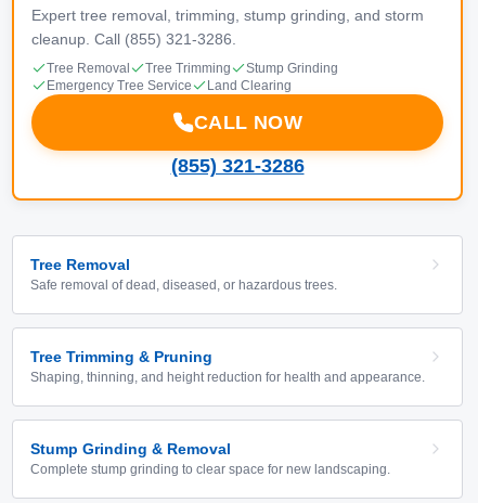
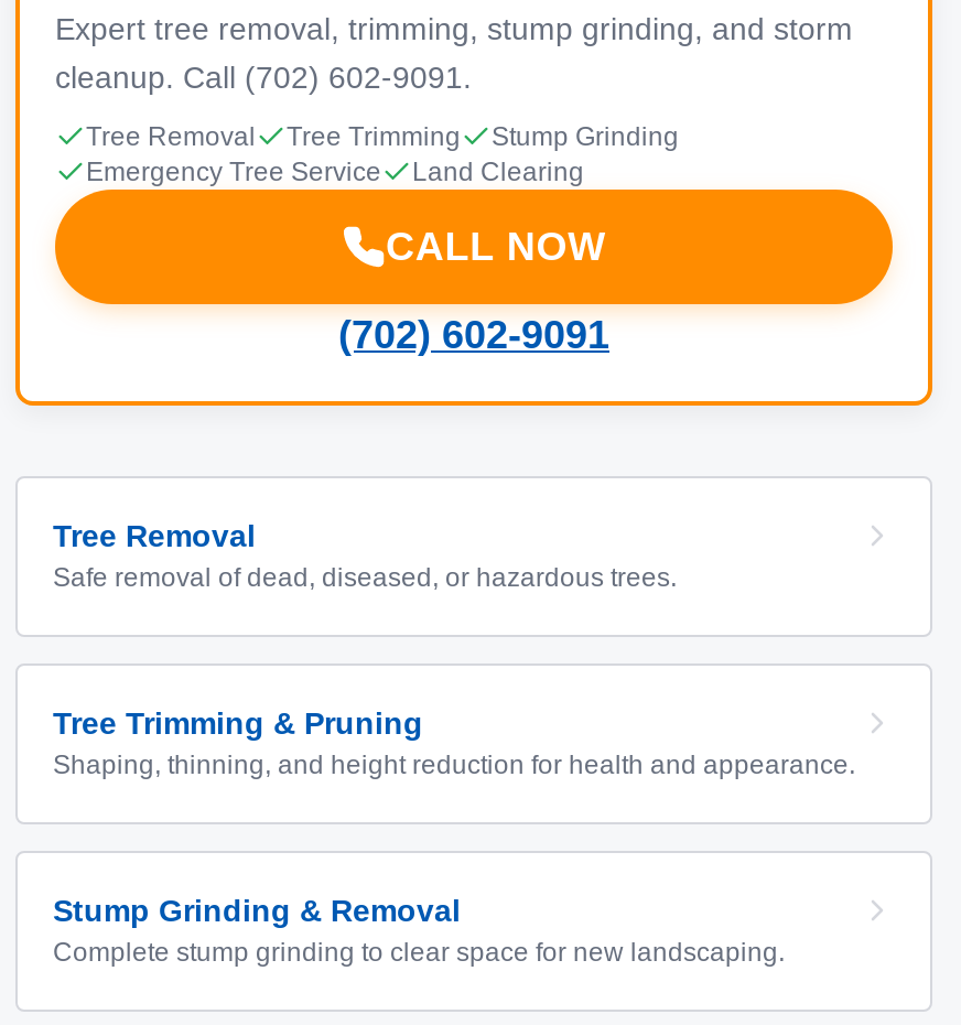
- cleanup. Call (855) 321-3286.
+ cleanup. Call (702) 602-9091.

- (855) 321-3286
+ (702) 602-9091
